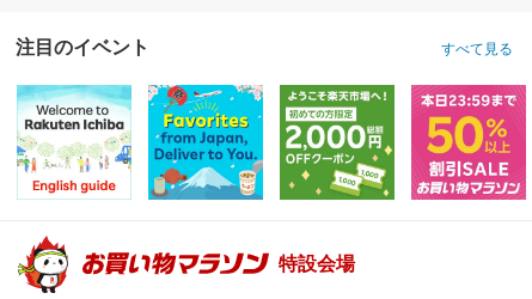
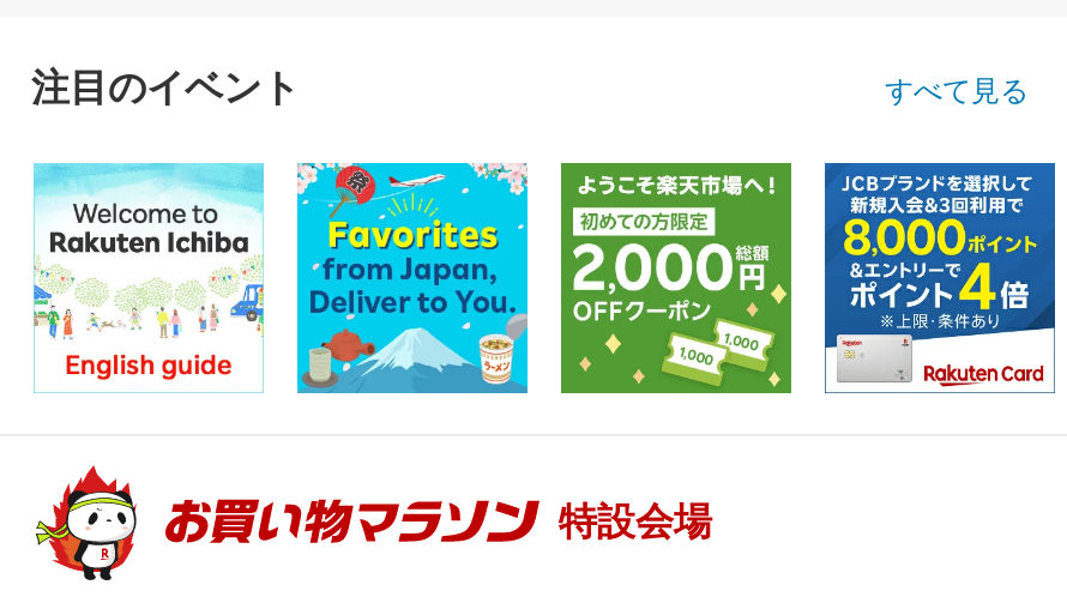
- [image]
+ [image]
